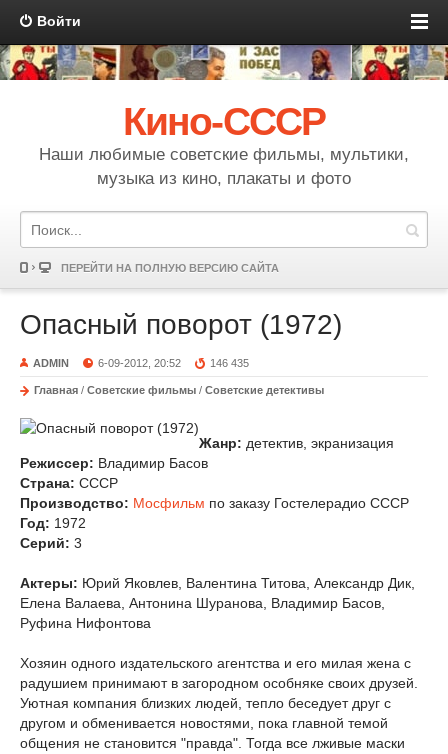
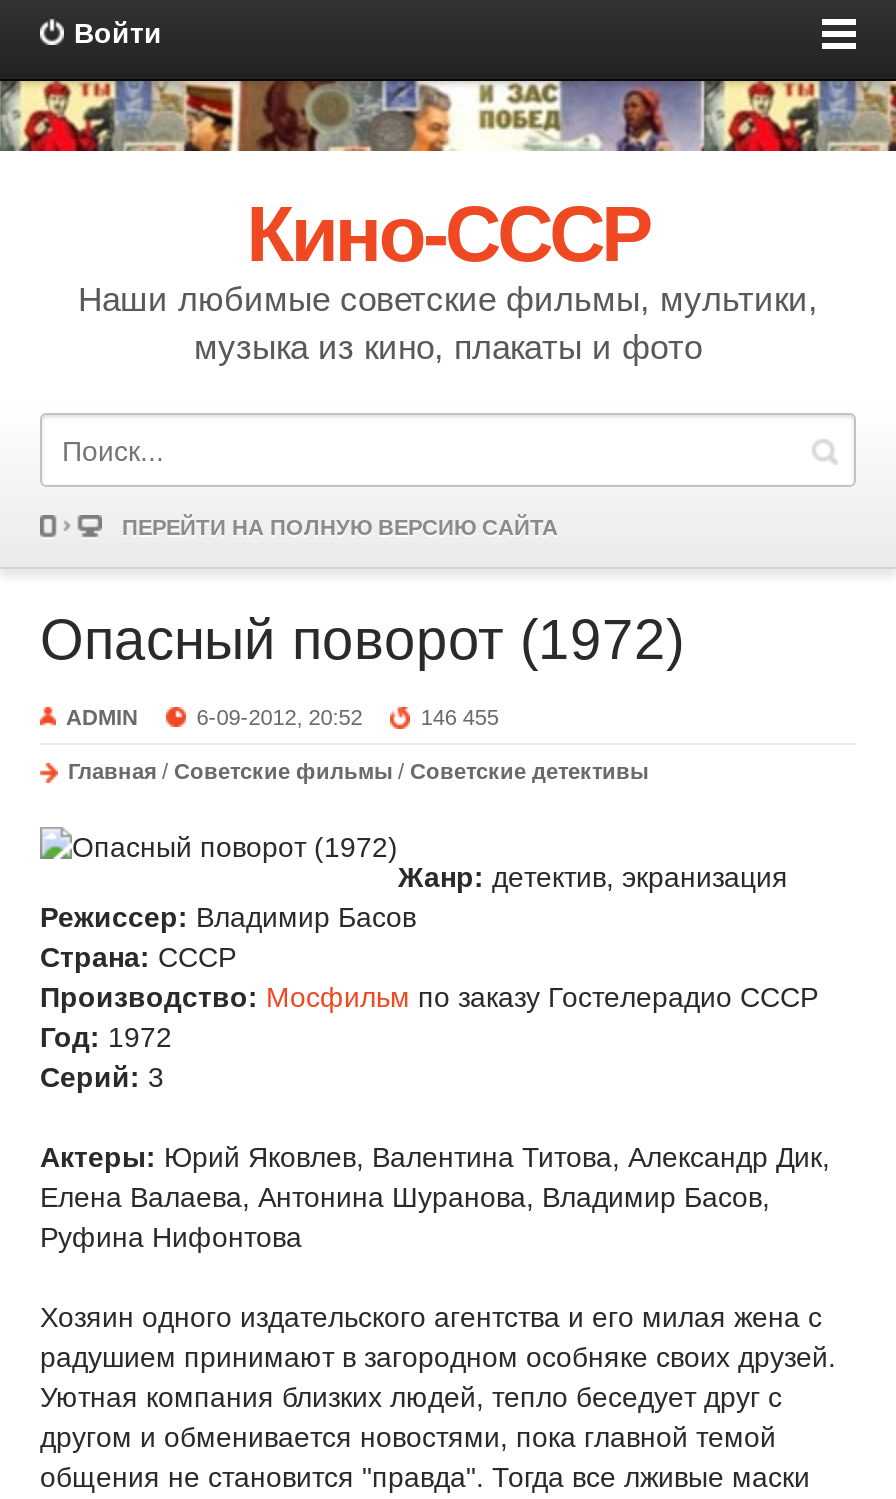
- 146 435
+ 146 455
